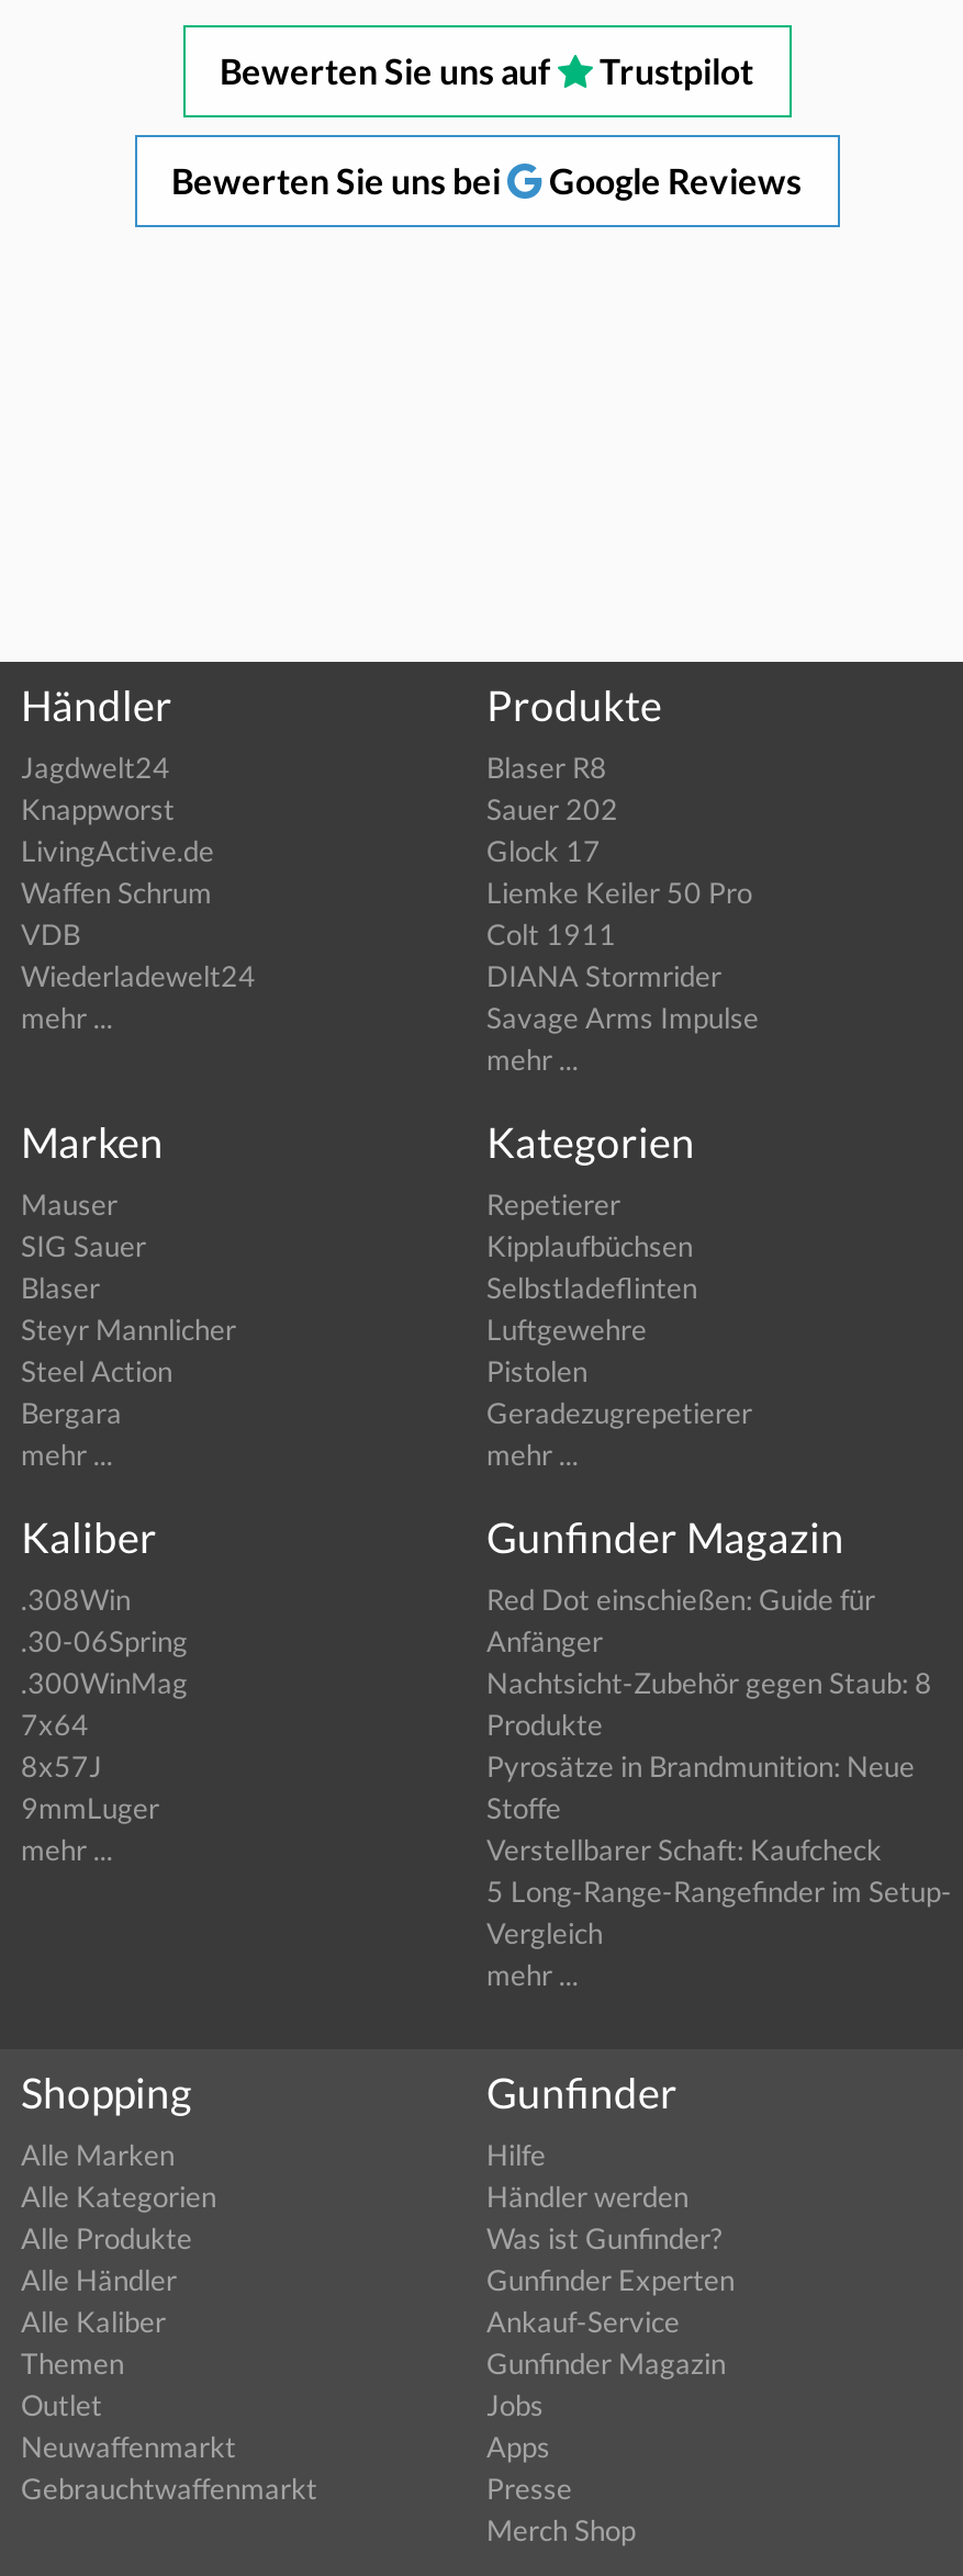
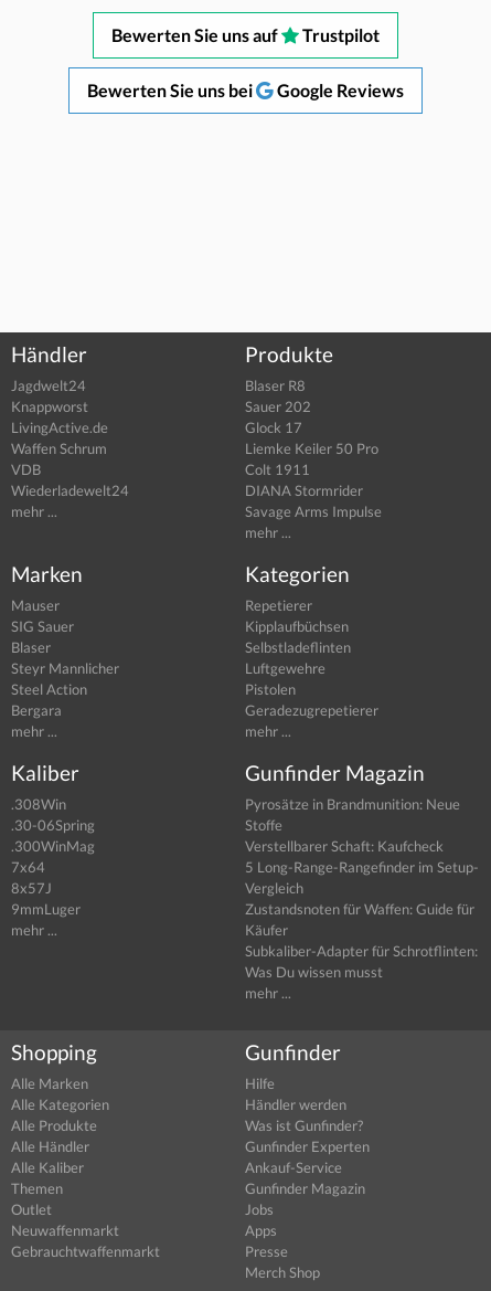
- Red Dot einschießen: Guide für
- Anfänger
- Nachtsicht-Zubehör gegen Staub: 8
- Produkte

moved up: Pyrosätze in Brandmunition: Neue | Stoffe | Verstellbarer Schaft: Kaufcheck | 5 Long-Range-Rangefinder im Setup- | Vergleich

+ Zustandsnoten für Waffen: Guide für
+ Käufer
+ Subkaliber-Adapter für Schrotflinten:
+ Was Du wissen musst
